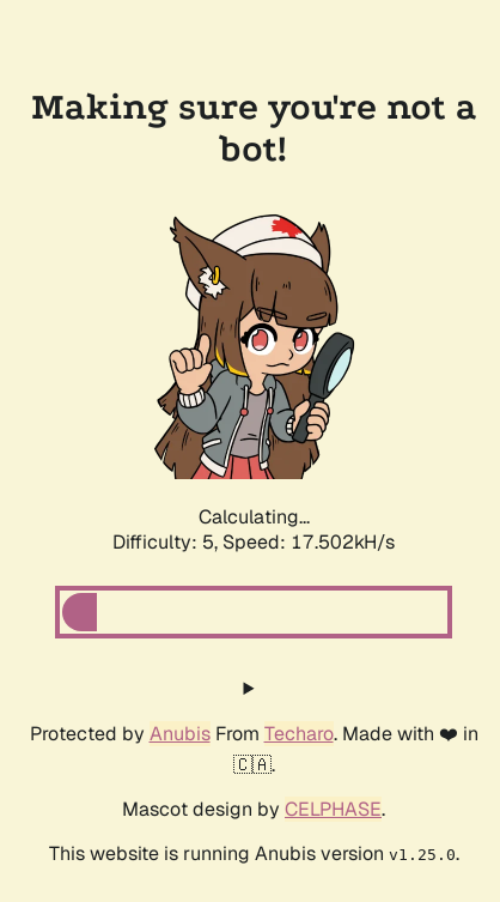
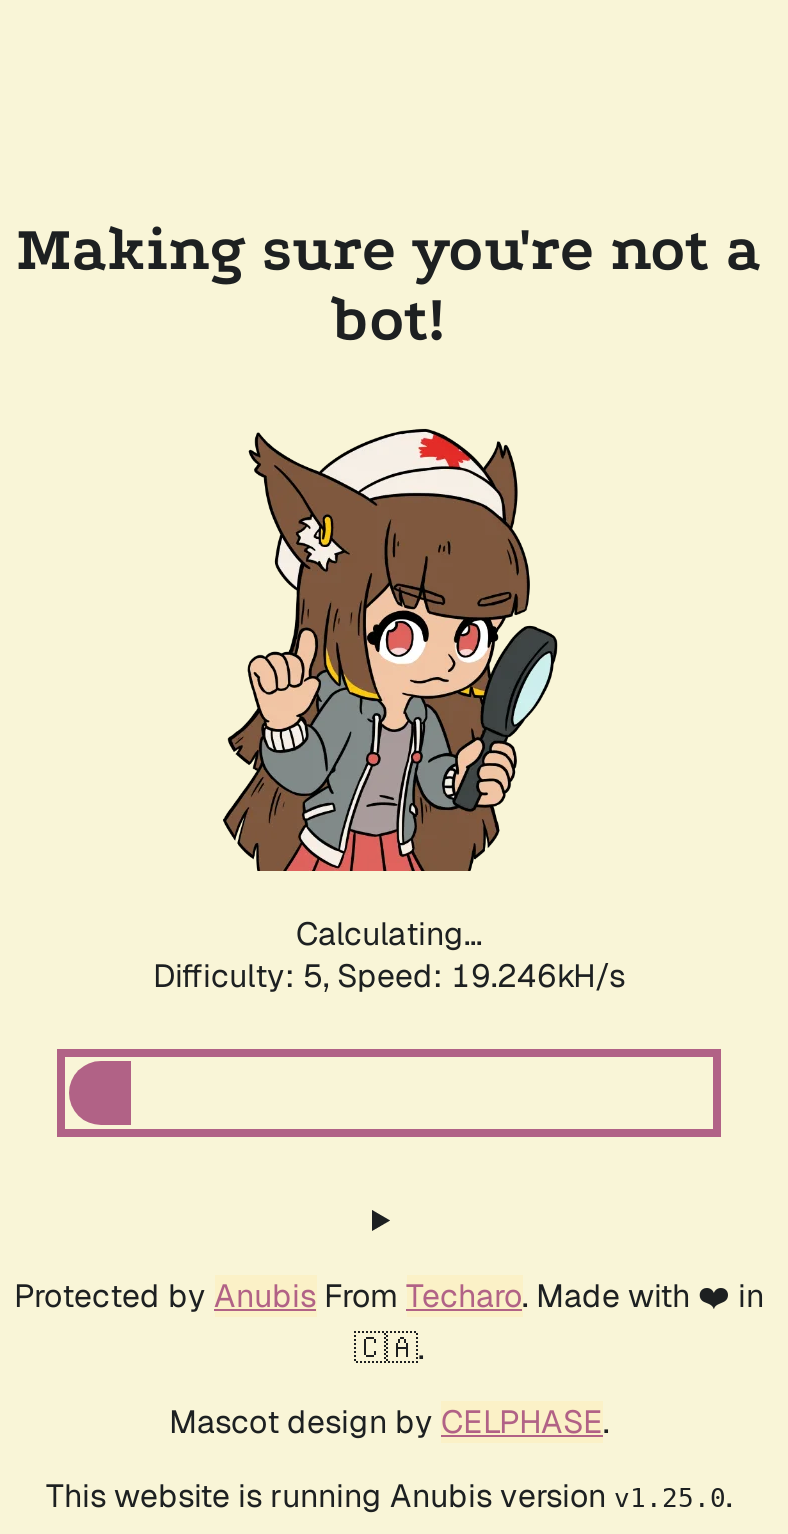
- Difficulty: 5, Speed: 17.502kH/s
+ Difficulty: 5, Speed: 19.246kH/s
